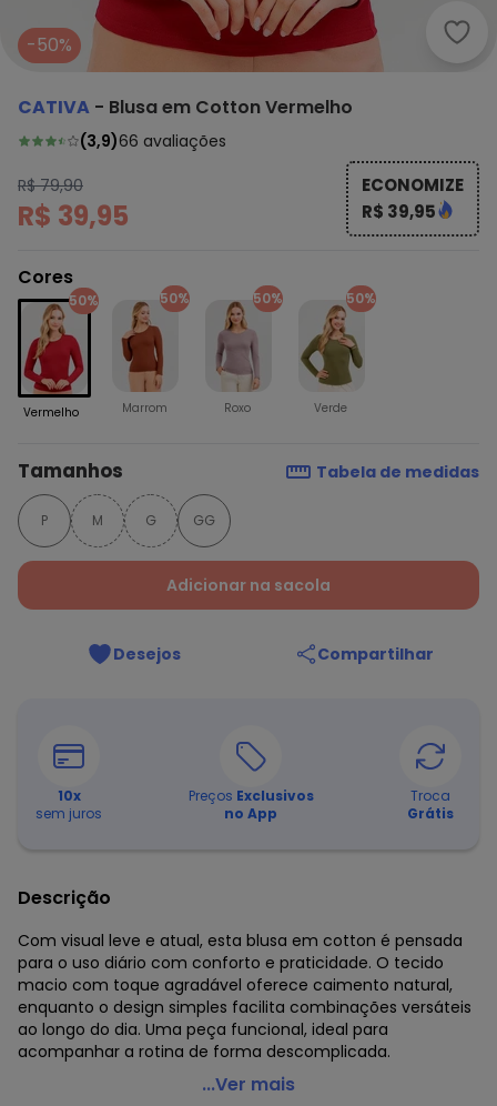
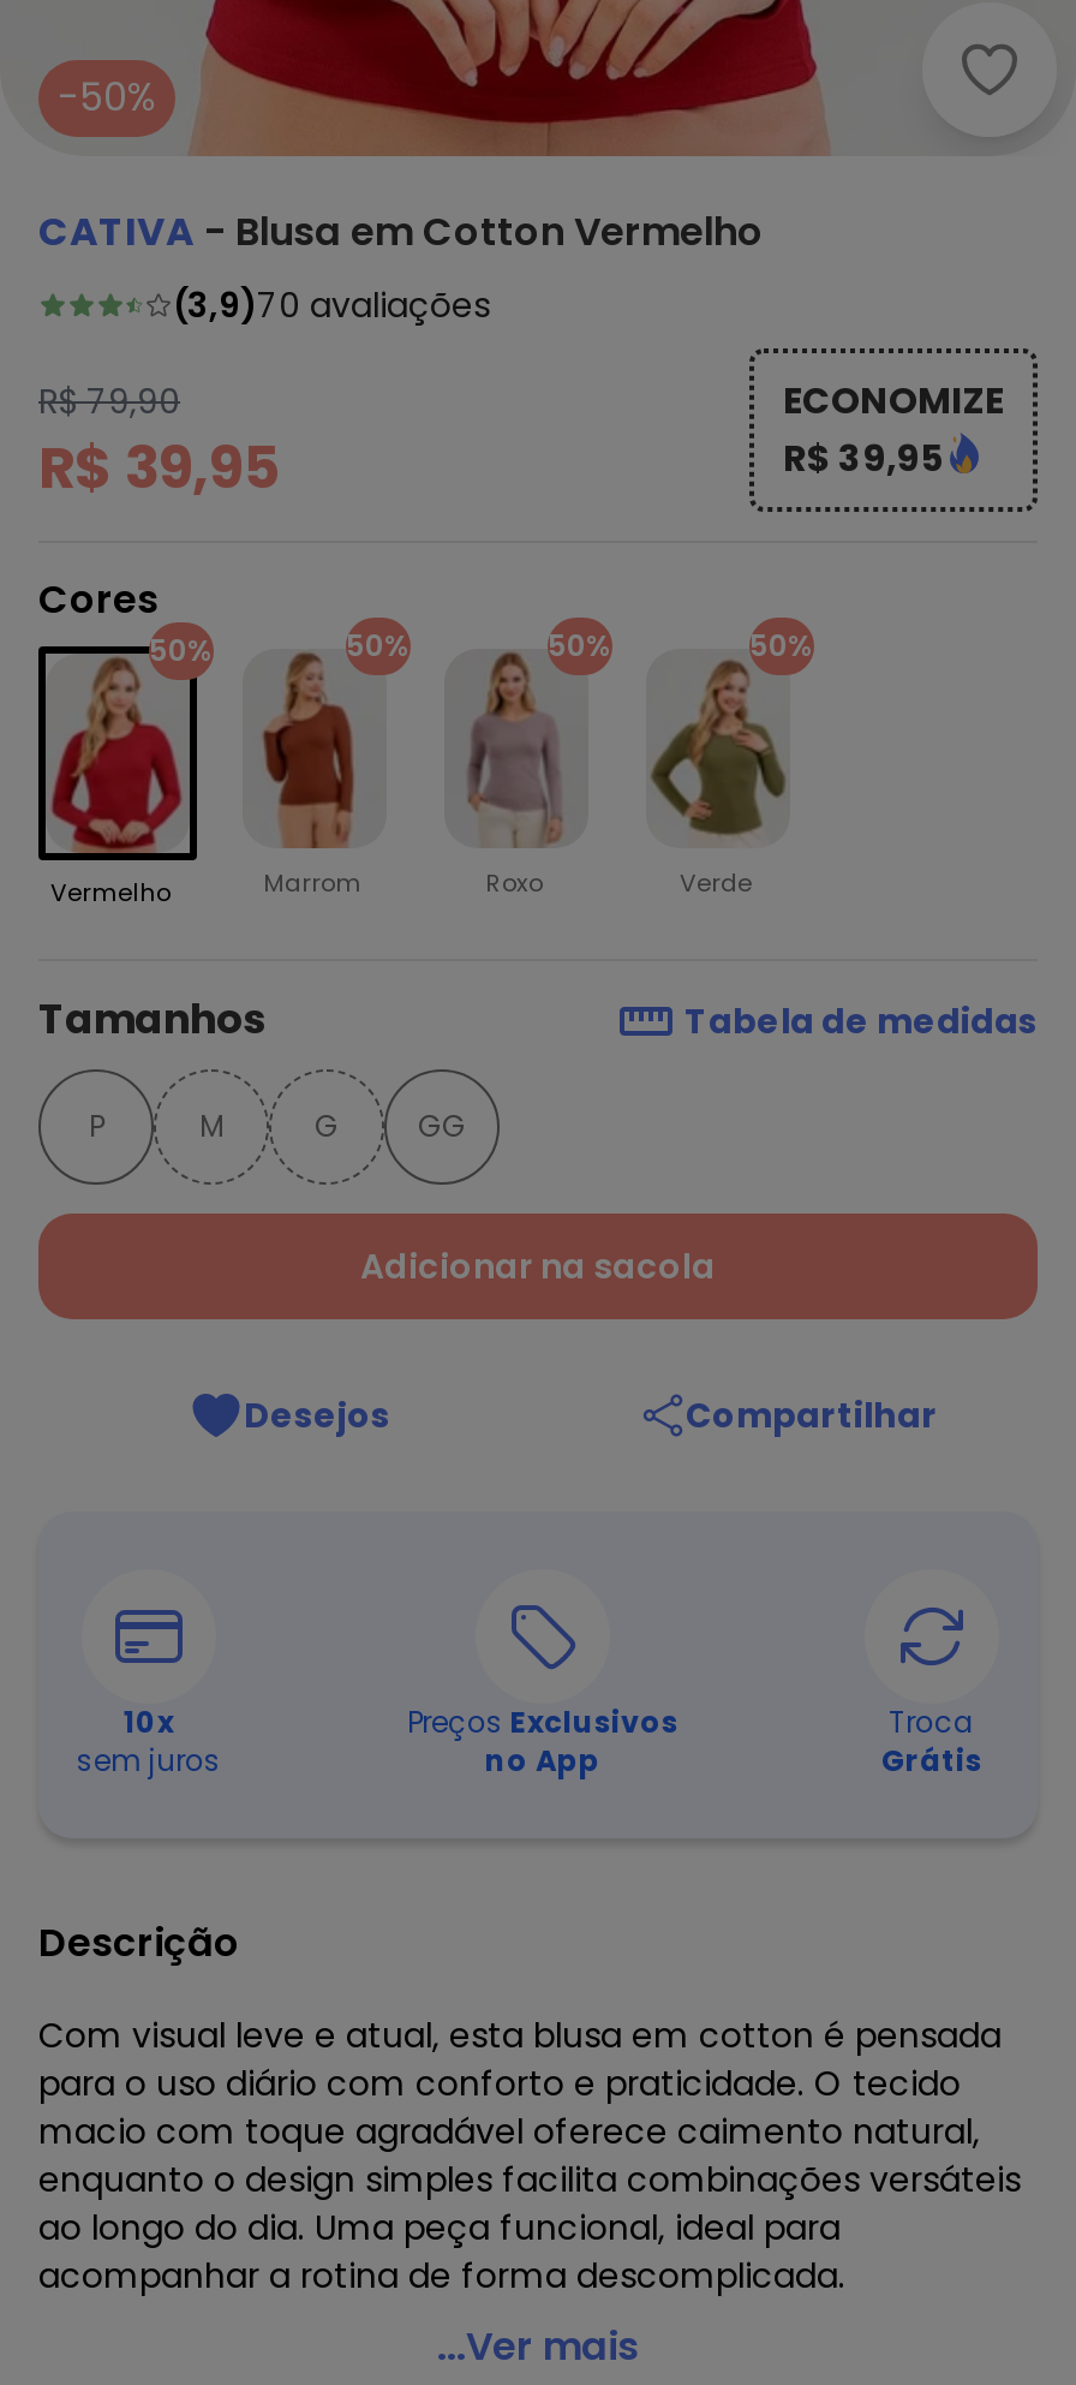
- (3,9)66 avaliações
+ (3,9)70 avaliações
